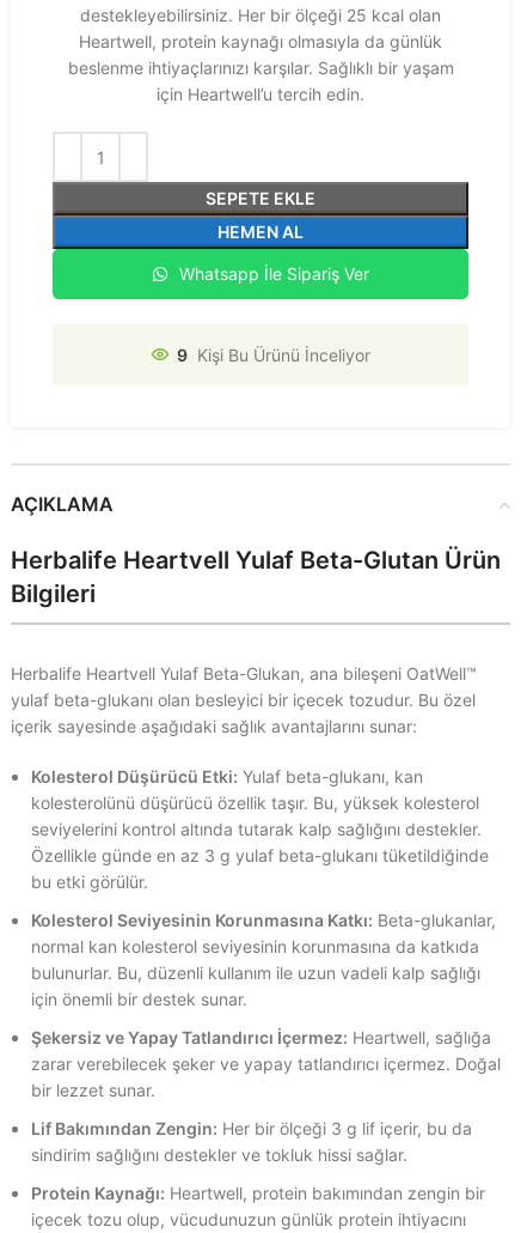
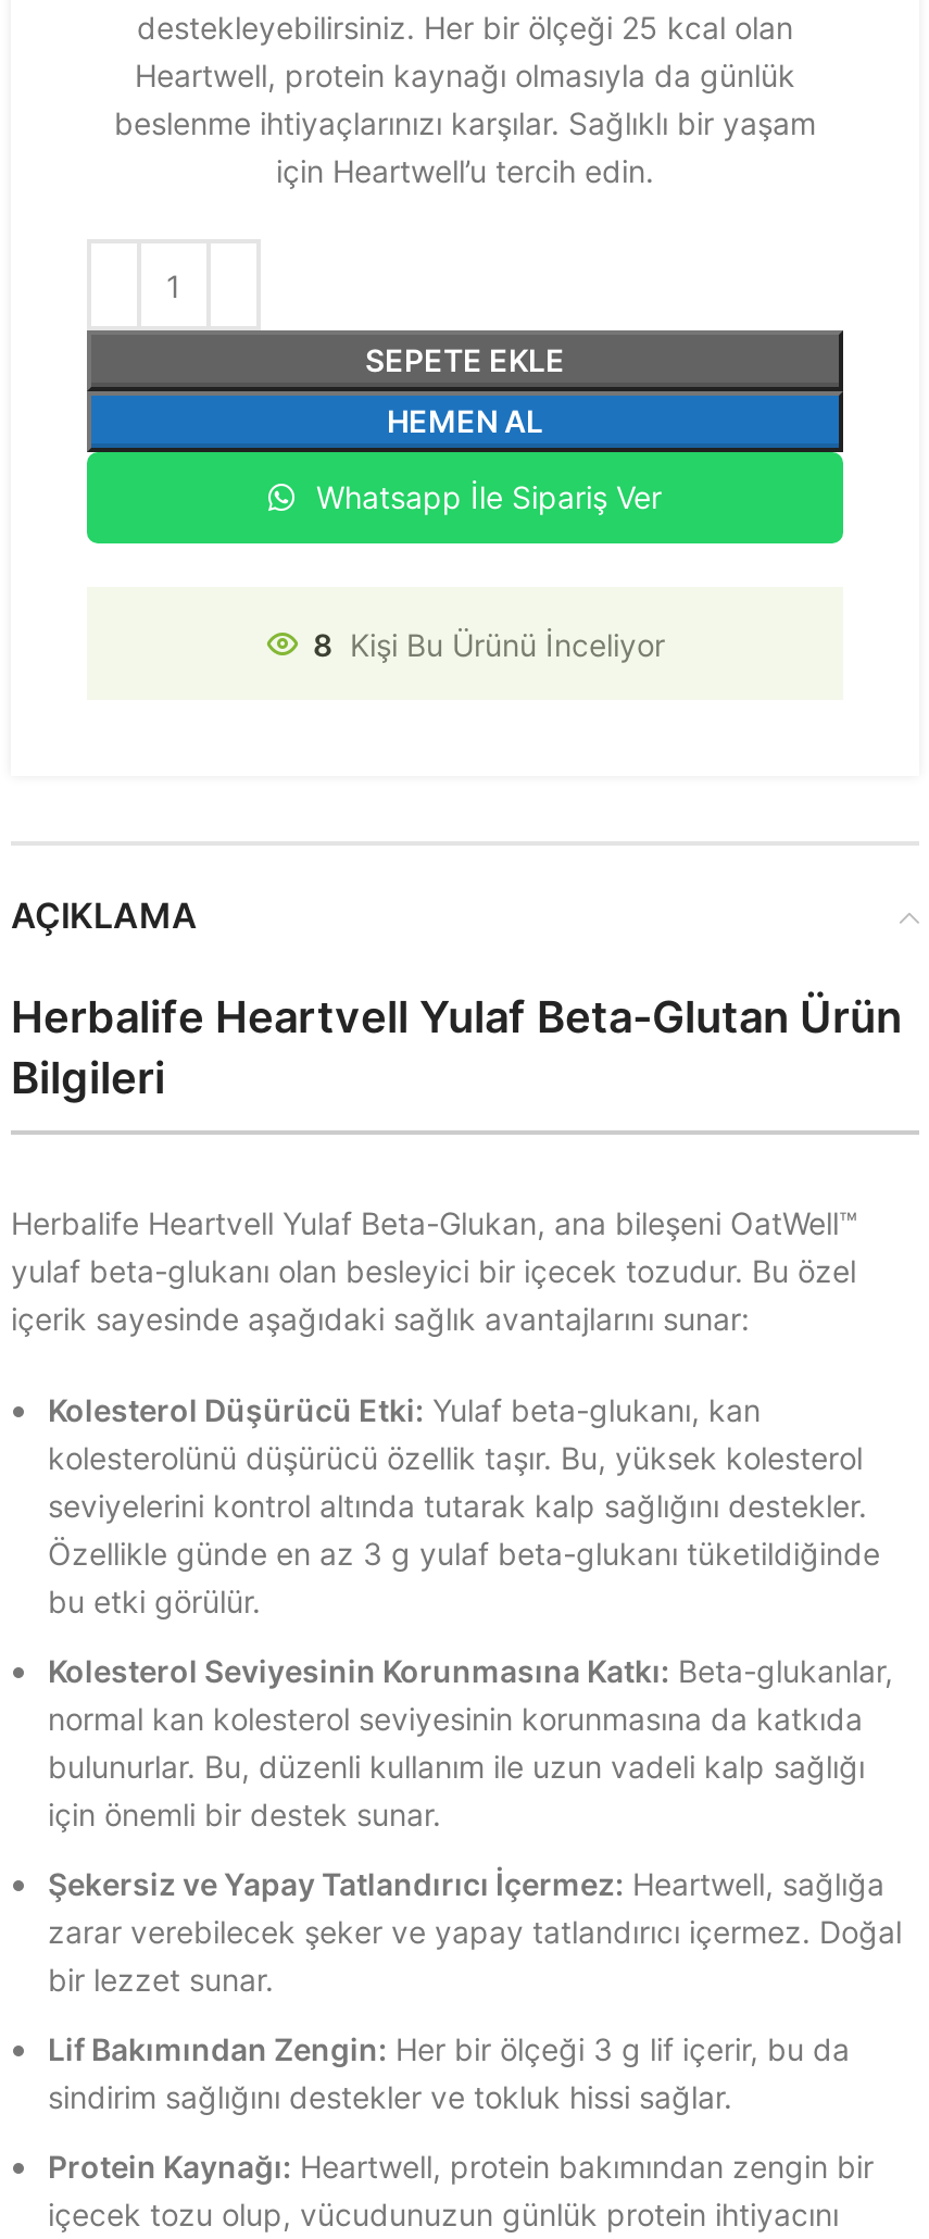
- 9 Kişi Bu Ürünü İnceliyor
+ 8 Kişi Bu Ürünü İnceliyor
